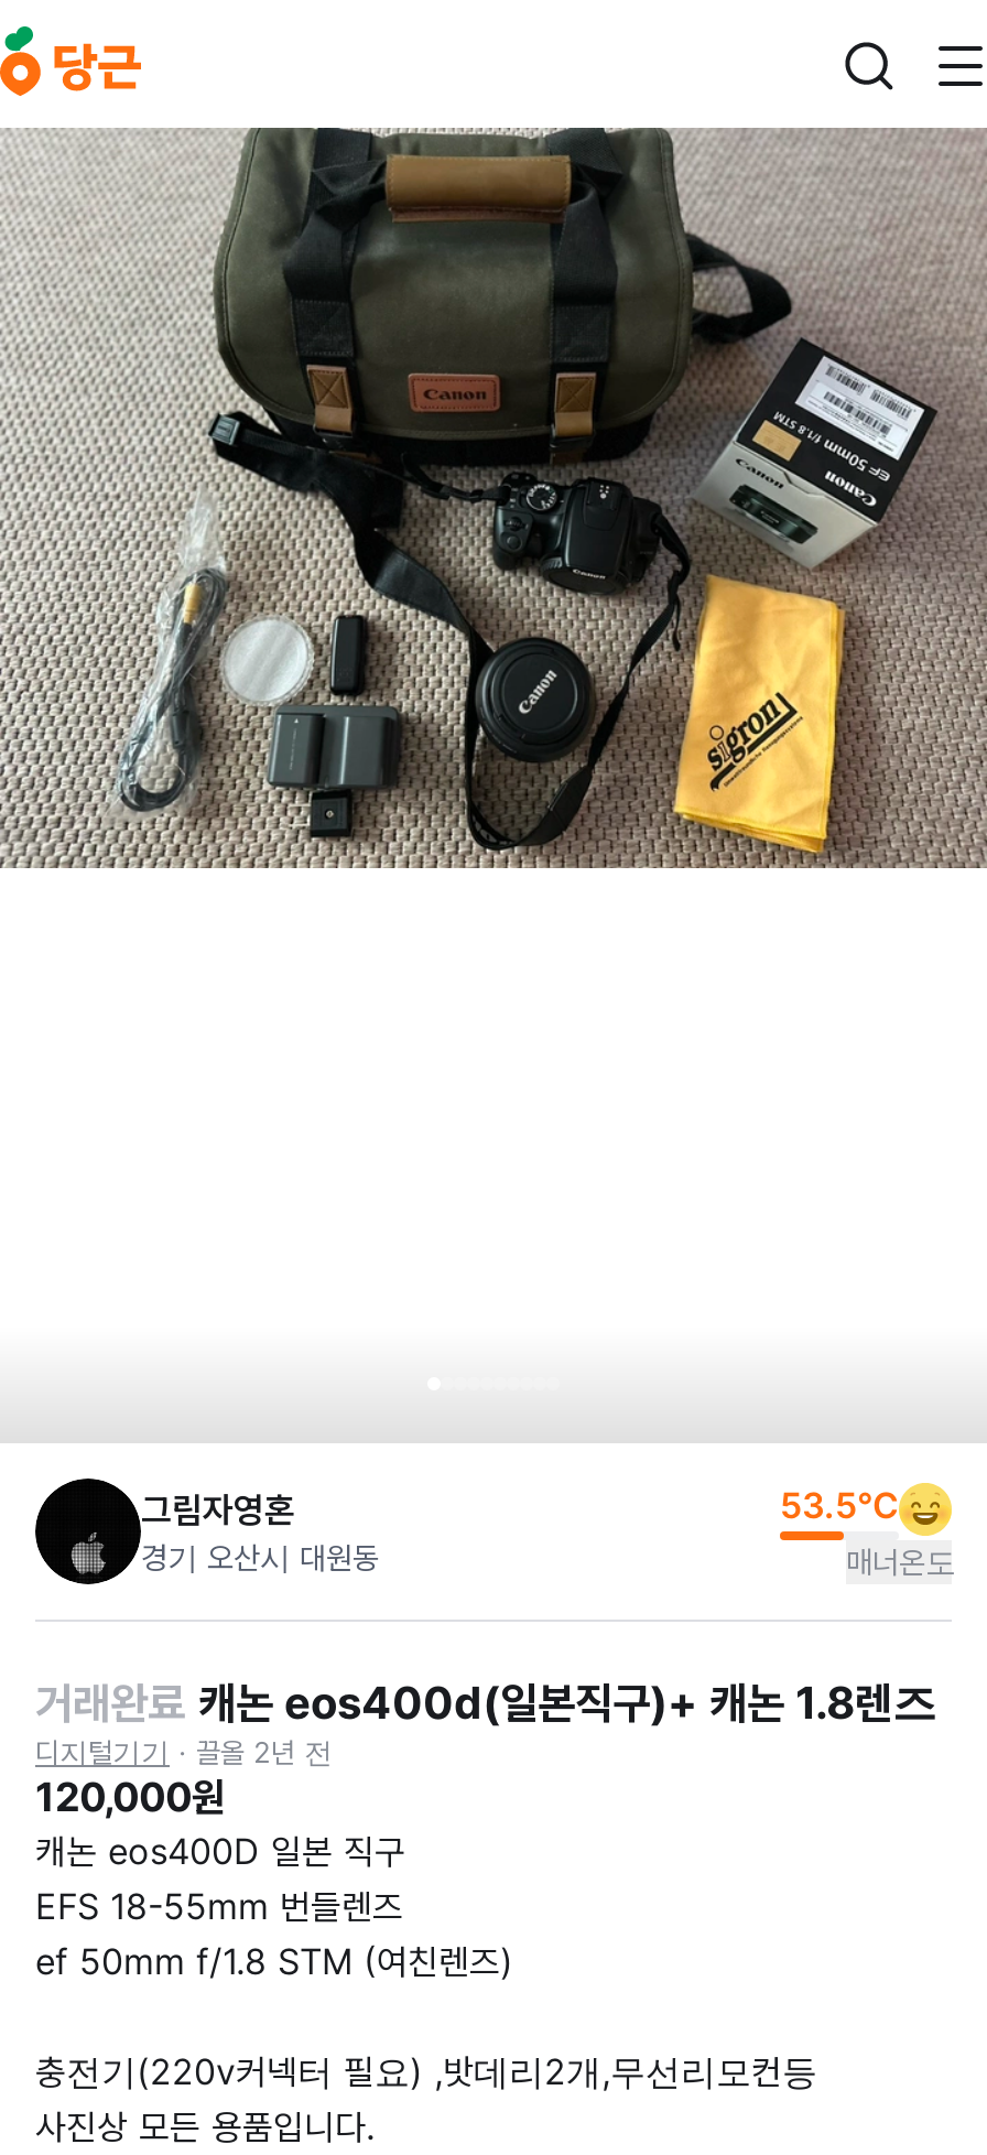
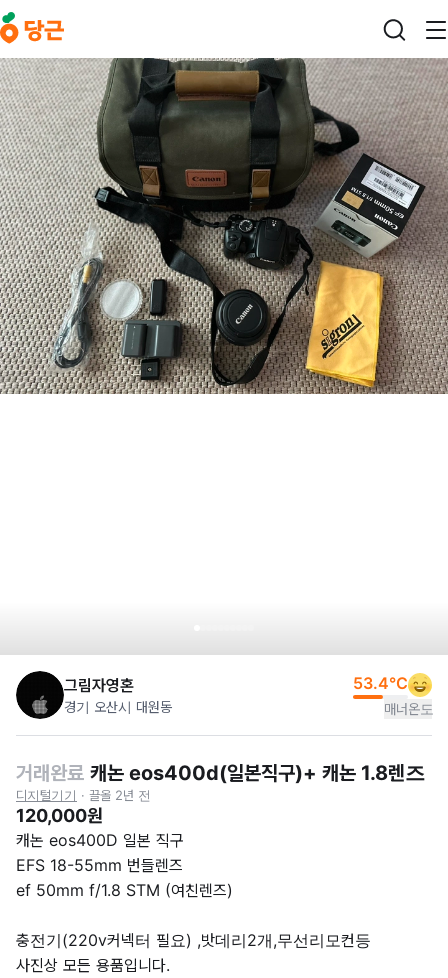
- 53.5°C
+ 53.4°C
